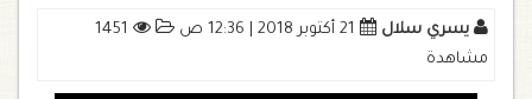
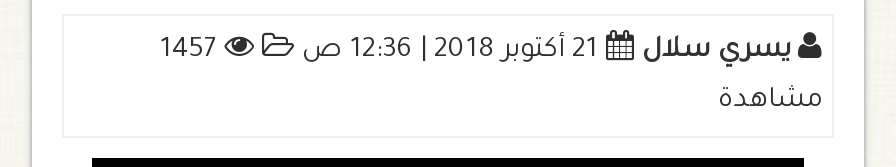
- 1451
+ 1457
